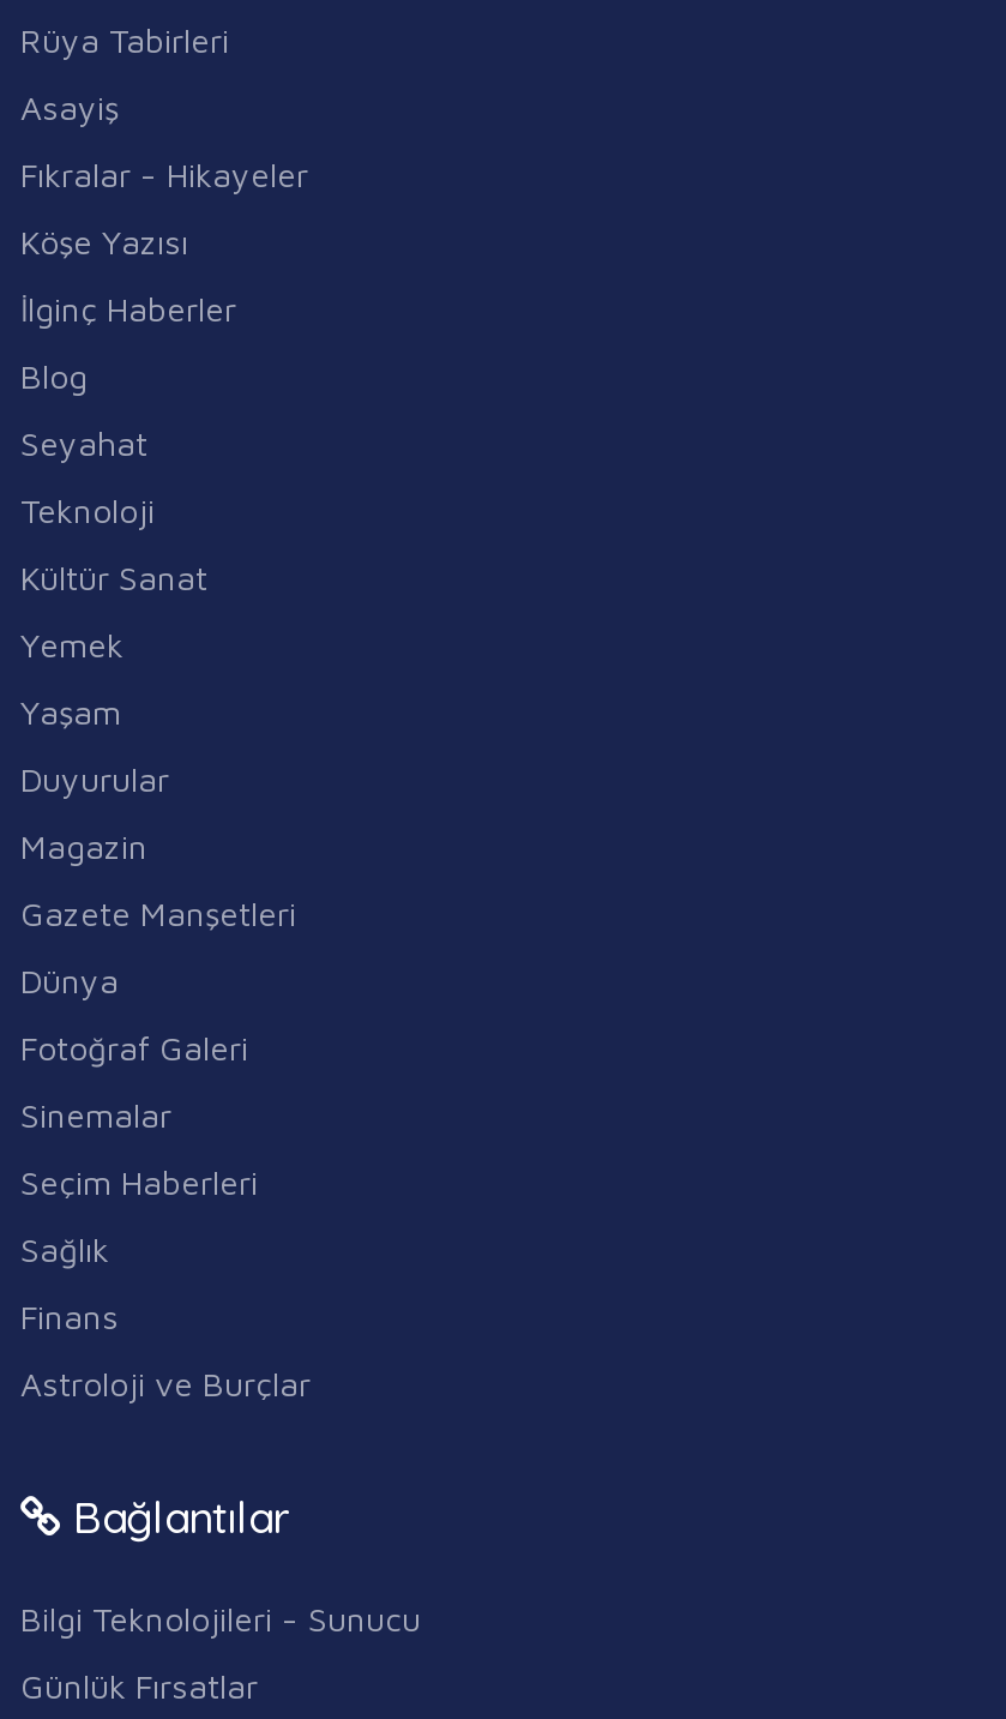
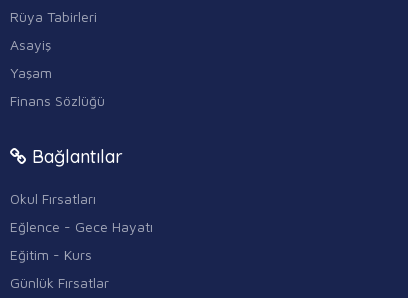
- Fıkralar - Hikayeler
- Köşe Yazısı
- İlginç Haberler
- Blog
- Seyahat
- Teknoloji
- Kültür Sanat
- Yemek

- Duyurular
- Magazin
- Gazete Manşetleri
- Dünya
- Fotoğraf Galeri
- Sinemalar
- Seçim Haberleri
- Sağlık
- Finans
- Astroloji ve Burçlar
+ Finans Sözlüğü

moved up: Bağlantılar

- Bilgi Teknolojileri - Sunucu
+ Okul Fırsatları
+ Eğlence - Gece Hayatı
+ Eğitim - Kurs
